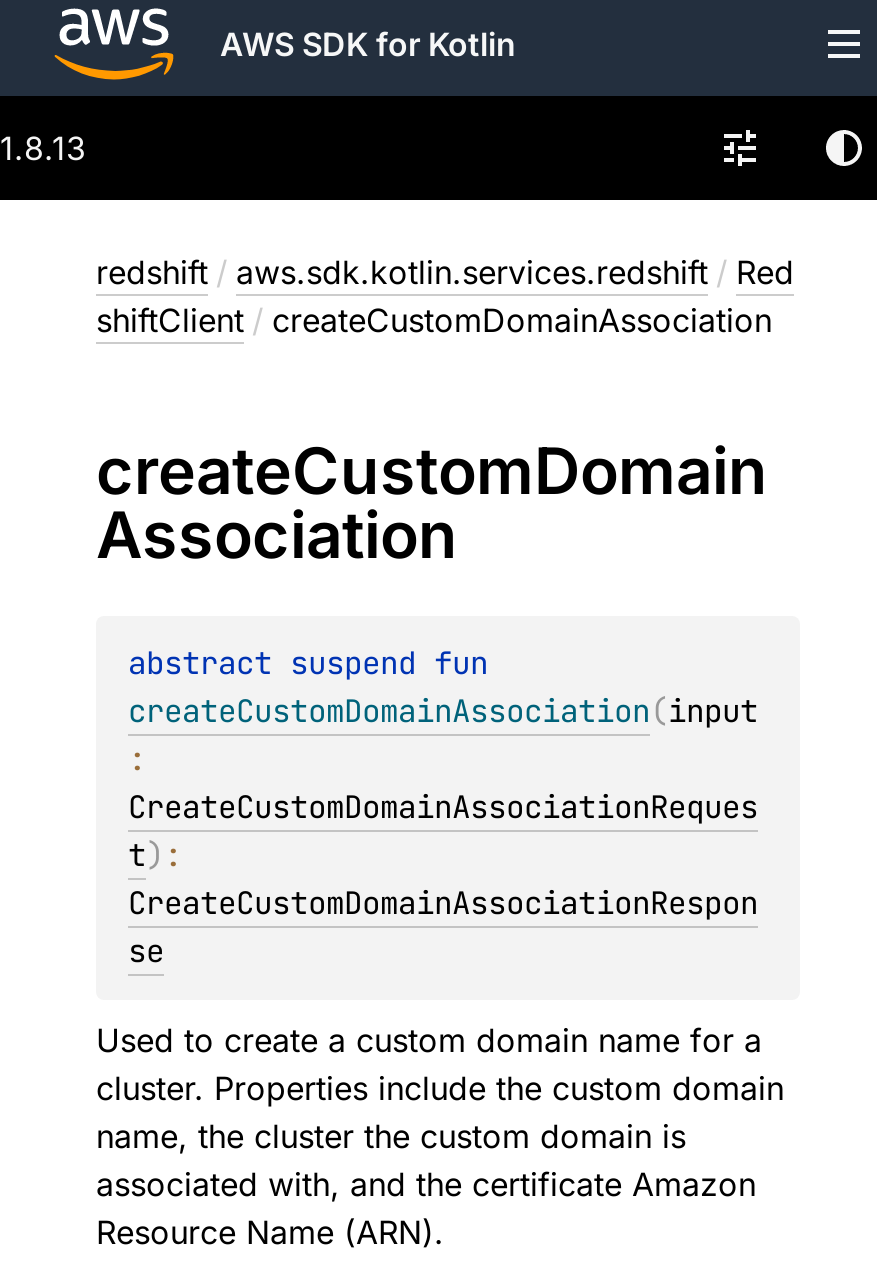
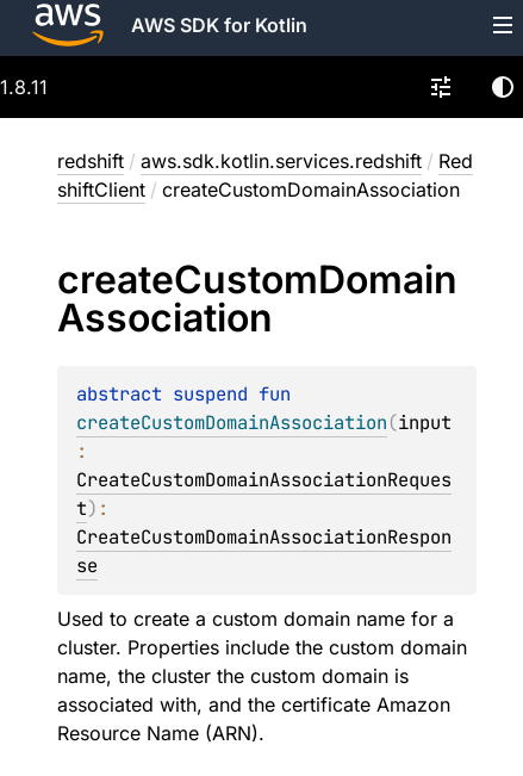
- 1.8.13
+ 1.8.11
